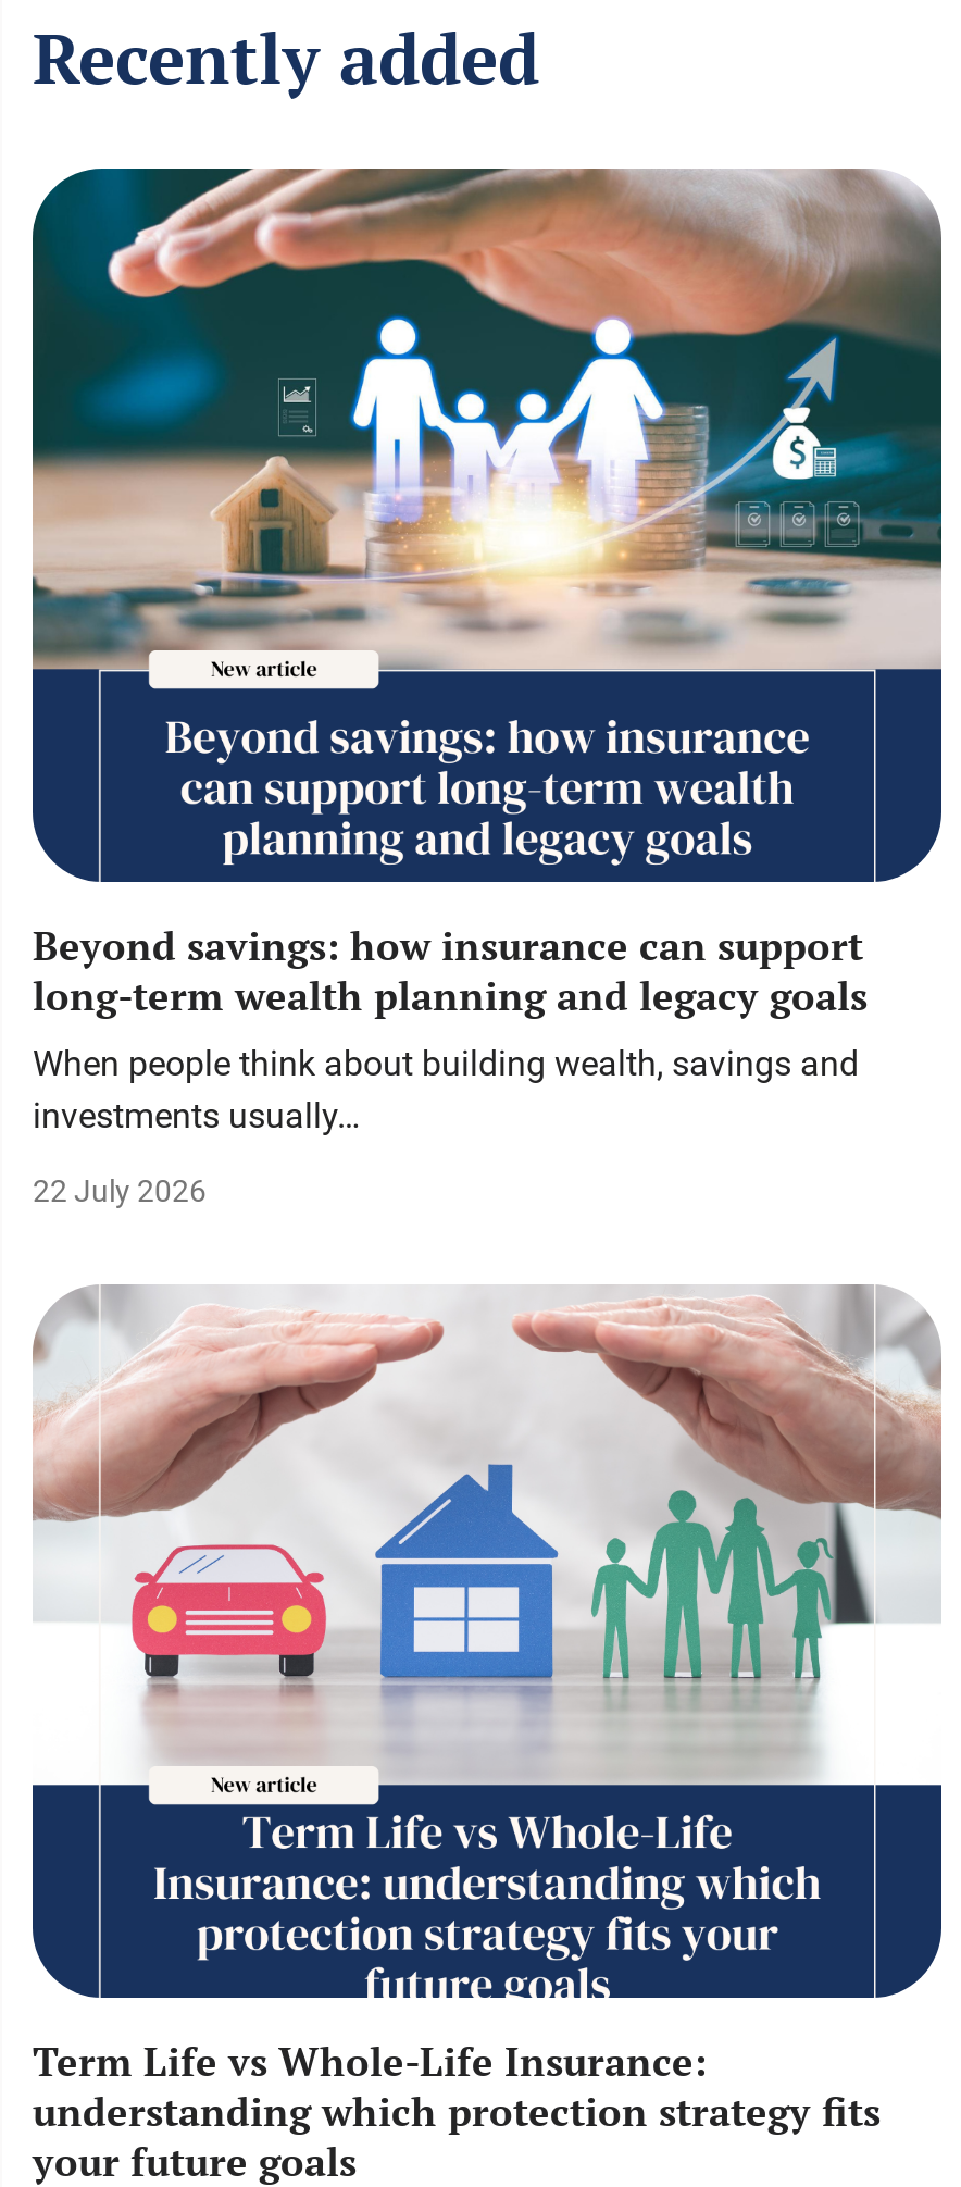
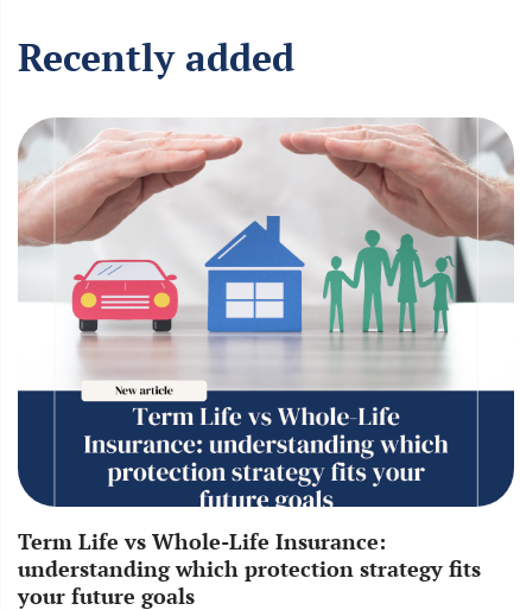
- [image]

- [image]
- Beyond savings: how insurance can support
- long-term wealth planning and legacy goals
- When people think about building wealth, savings and
- investments usually…
- 22 July 2026
